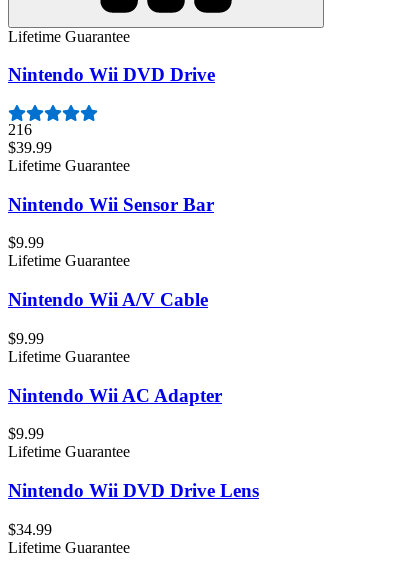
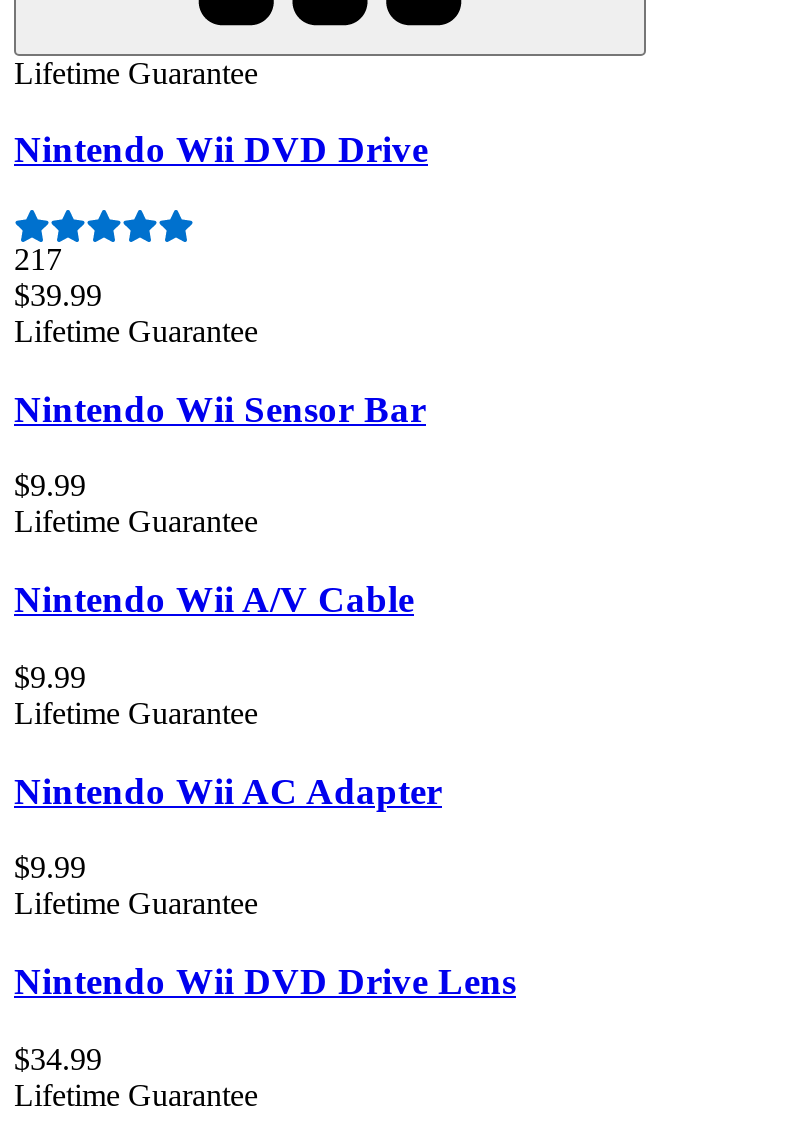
- 216
+ 217
